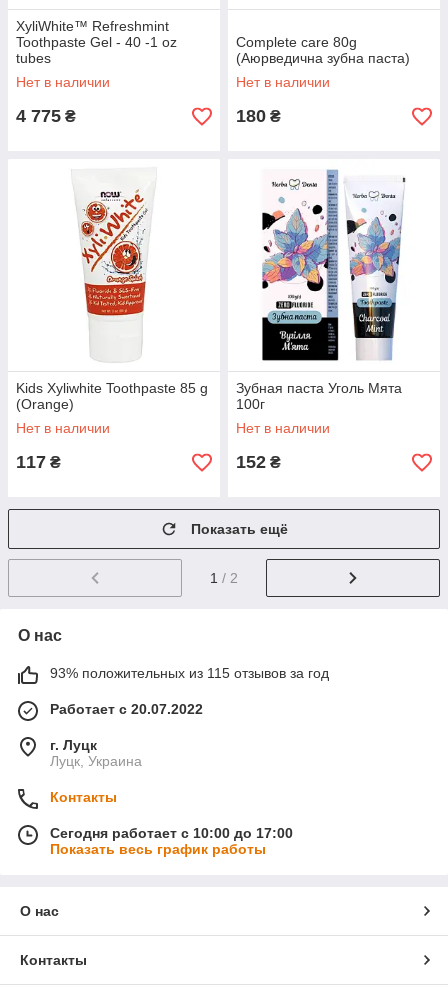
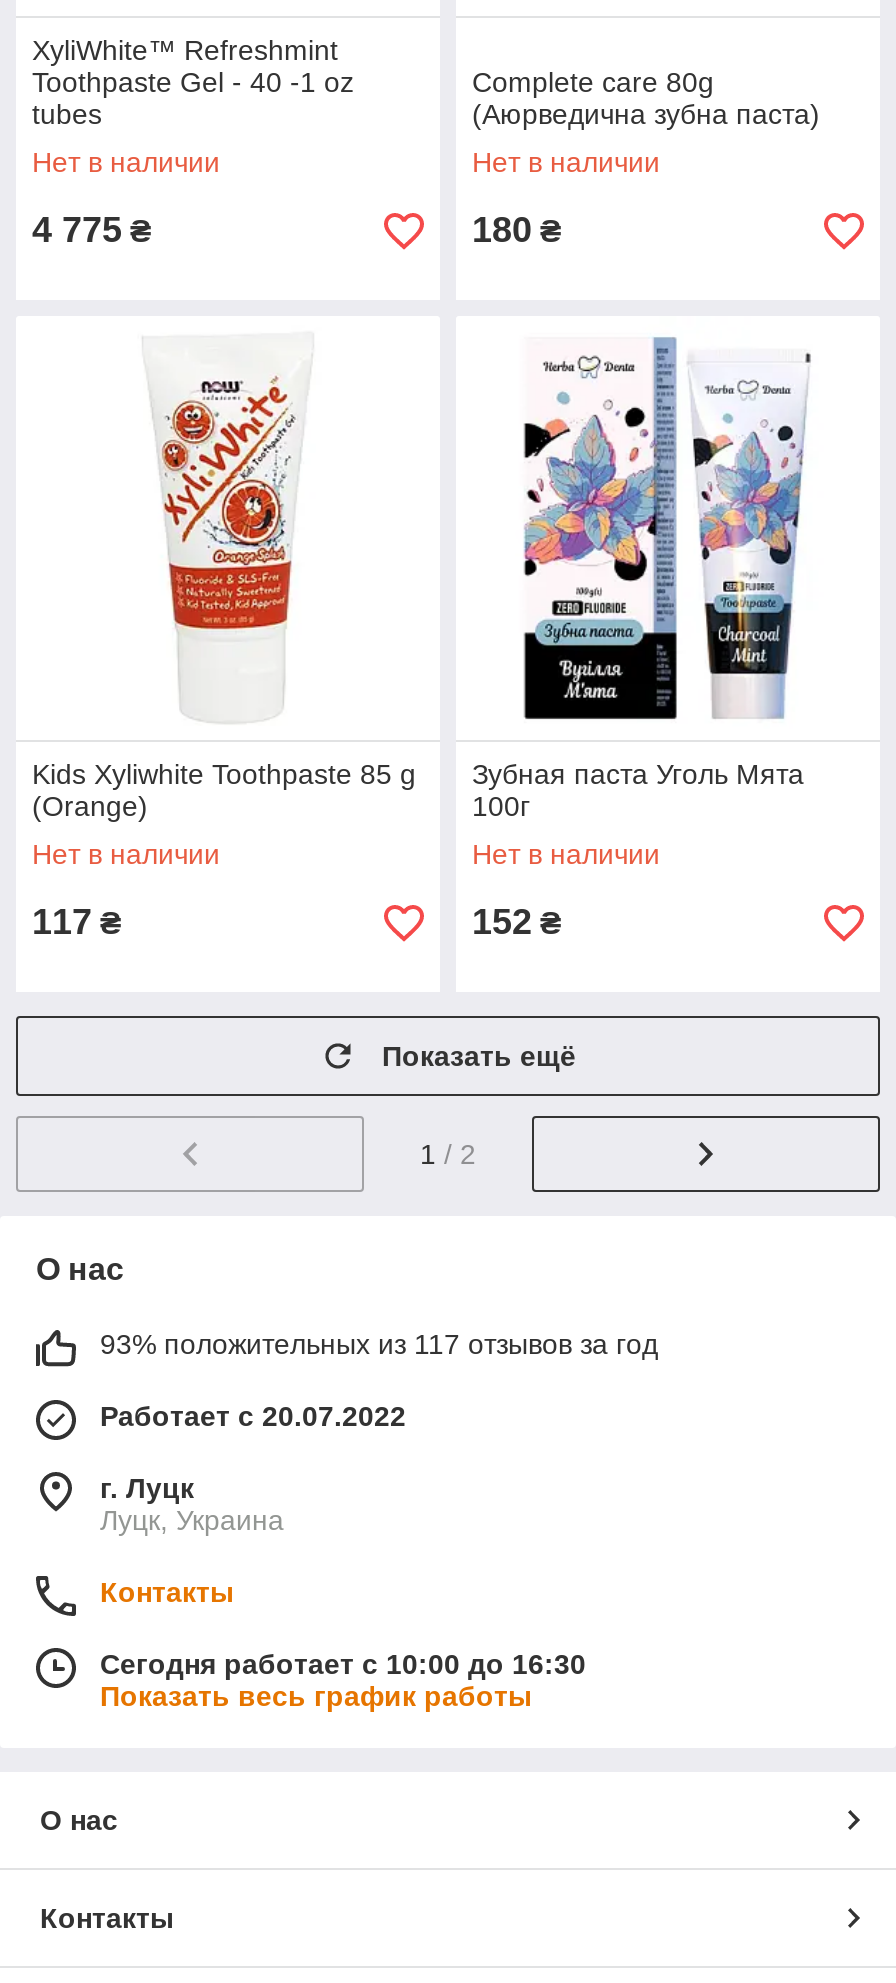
- 93% положительных из 115 отзывов за год
+ 93% положительных из 117 отзывов за год

- Сегодня работает с 10:00 до 17:00
+ Сегодня работает с 10:00 до 16:30
